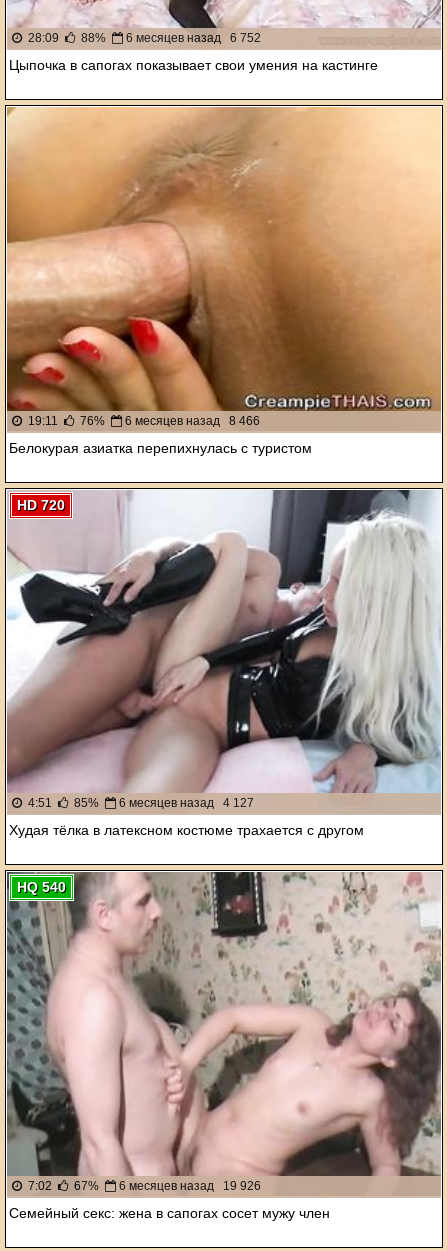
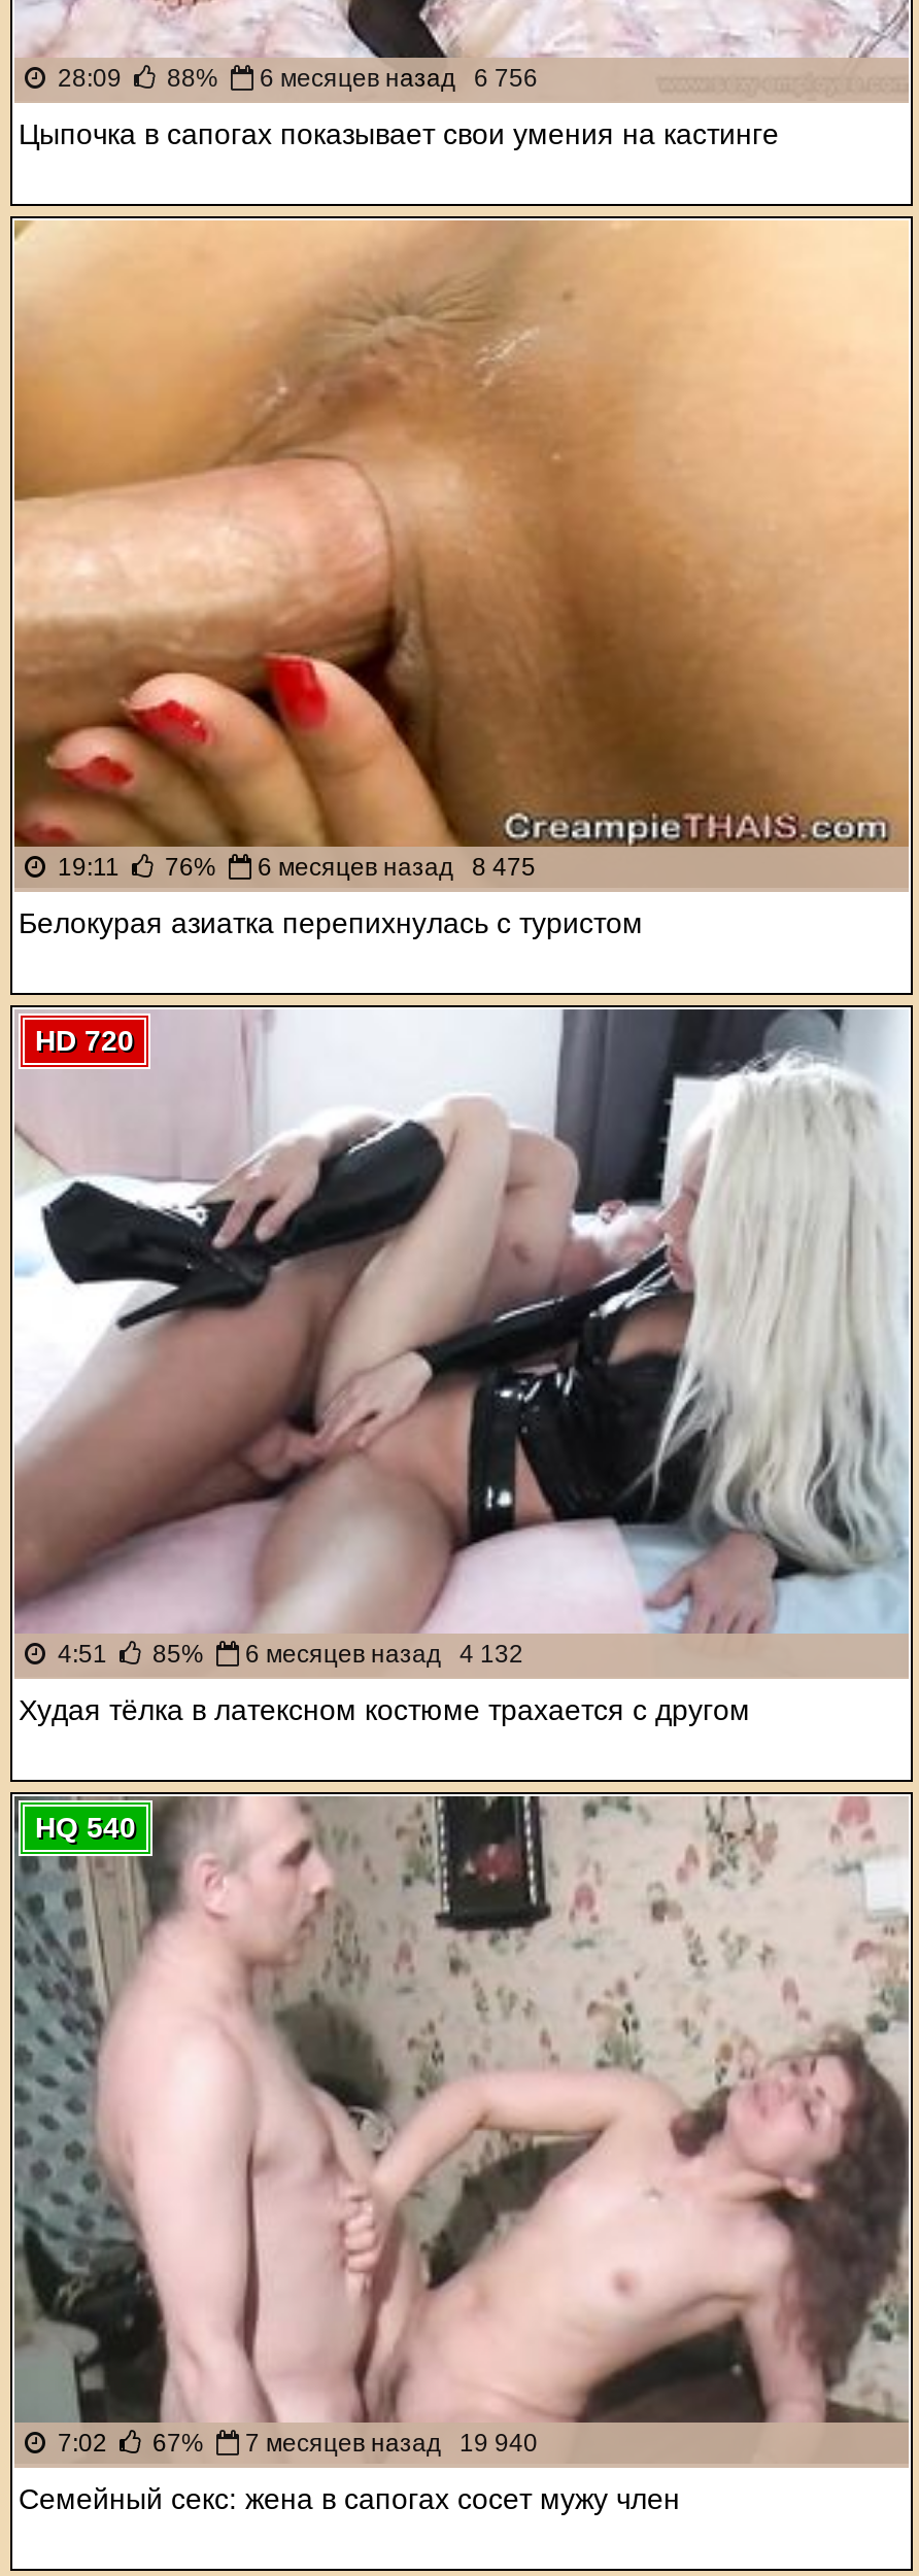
- 6 месяцев назад 6 752
+ 6 месяцев назад 6 756

- 6 месяцев назад 8 466
+ 6 месяцев назад 8 475

- 6 месяцев назад 4 127
+ 6 месяцев назад 4 132

- 6 месяцев назад 19 926
+ 7 месяцев назад 19 940
